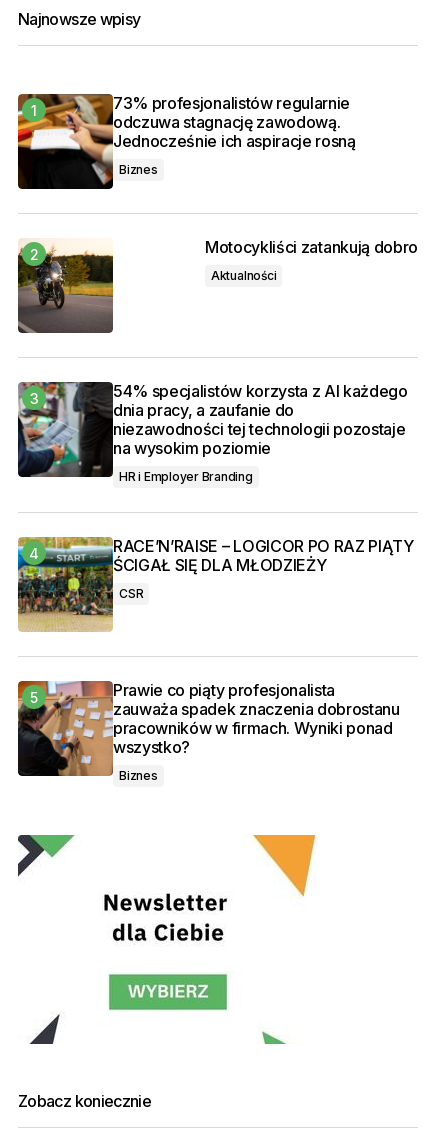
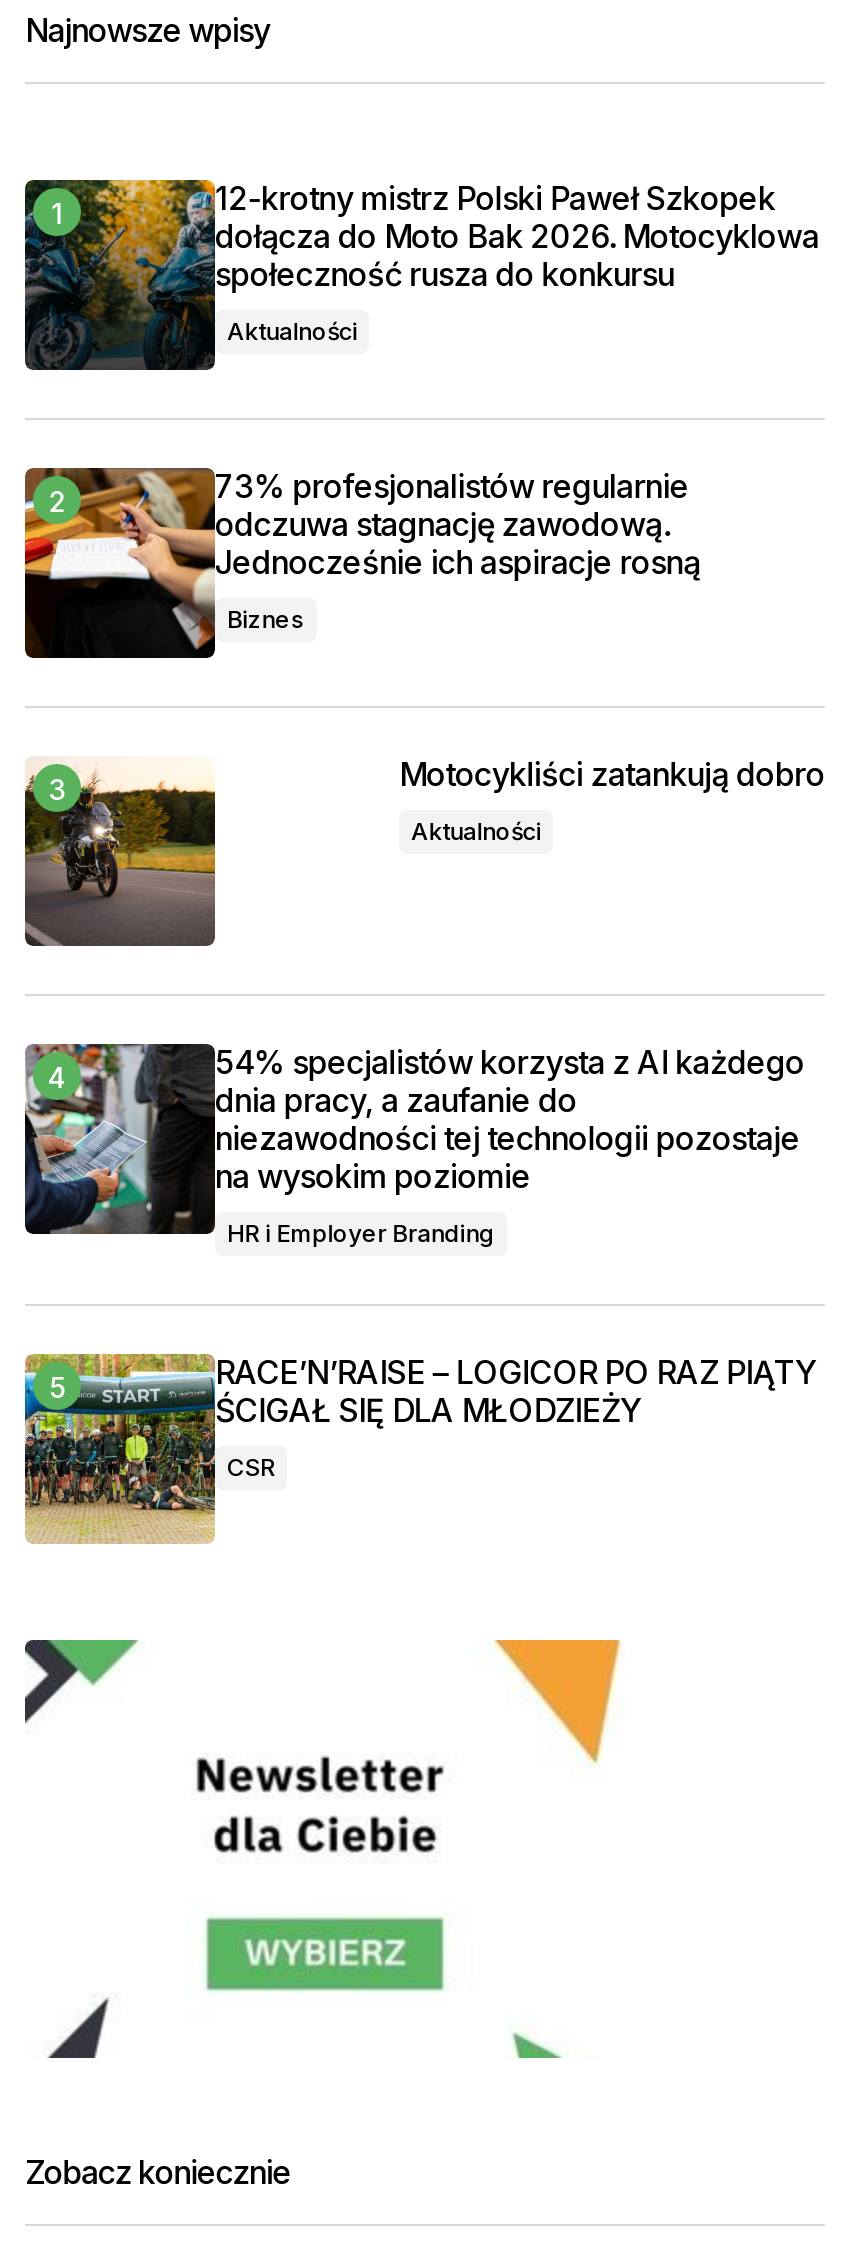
+ [image]
+ 12-krotny mistrz Polski Paweł Szkopek
+ dołącza do Moto Bak 2026. Motocyklowa
+ społeczność rusza do konkursu
+ Aktualności

moved down: [image] | 73% profesjonalistów regularnie | odczuwa stagnację zawodową. | ... | ŚCIGAŁ SIĘ DLA MŁODZIEŻY | CSR

- [image]
- Prawie co piąty profesjonalista
- zauważa spadek znaczenia dobrostanu
- pracowników w firmach. Wyniki ponad
- wszystko?
- Biznes
